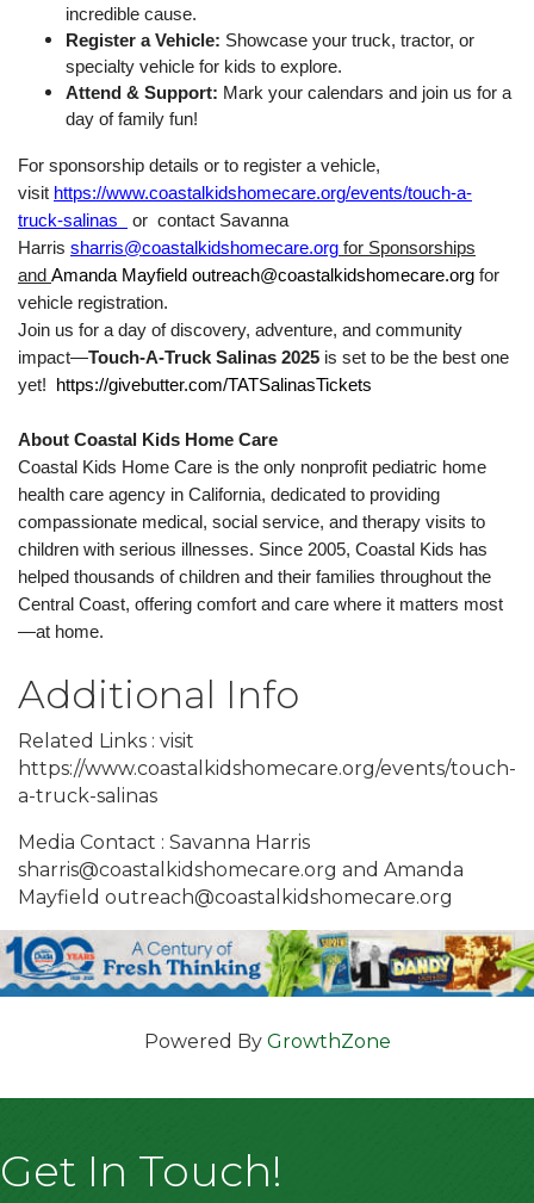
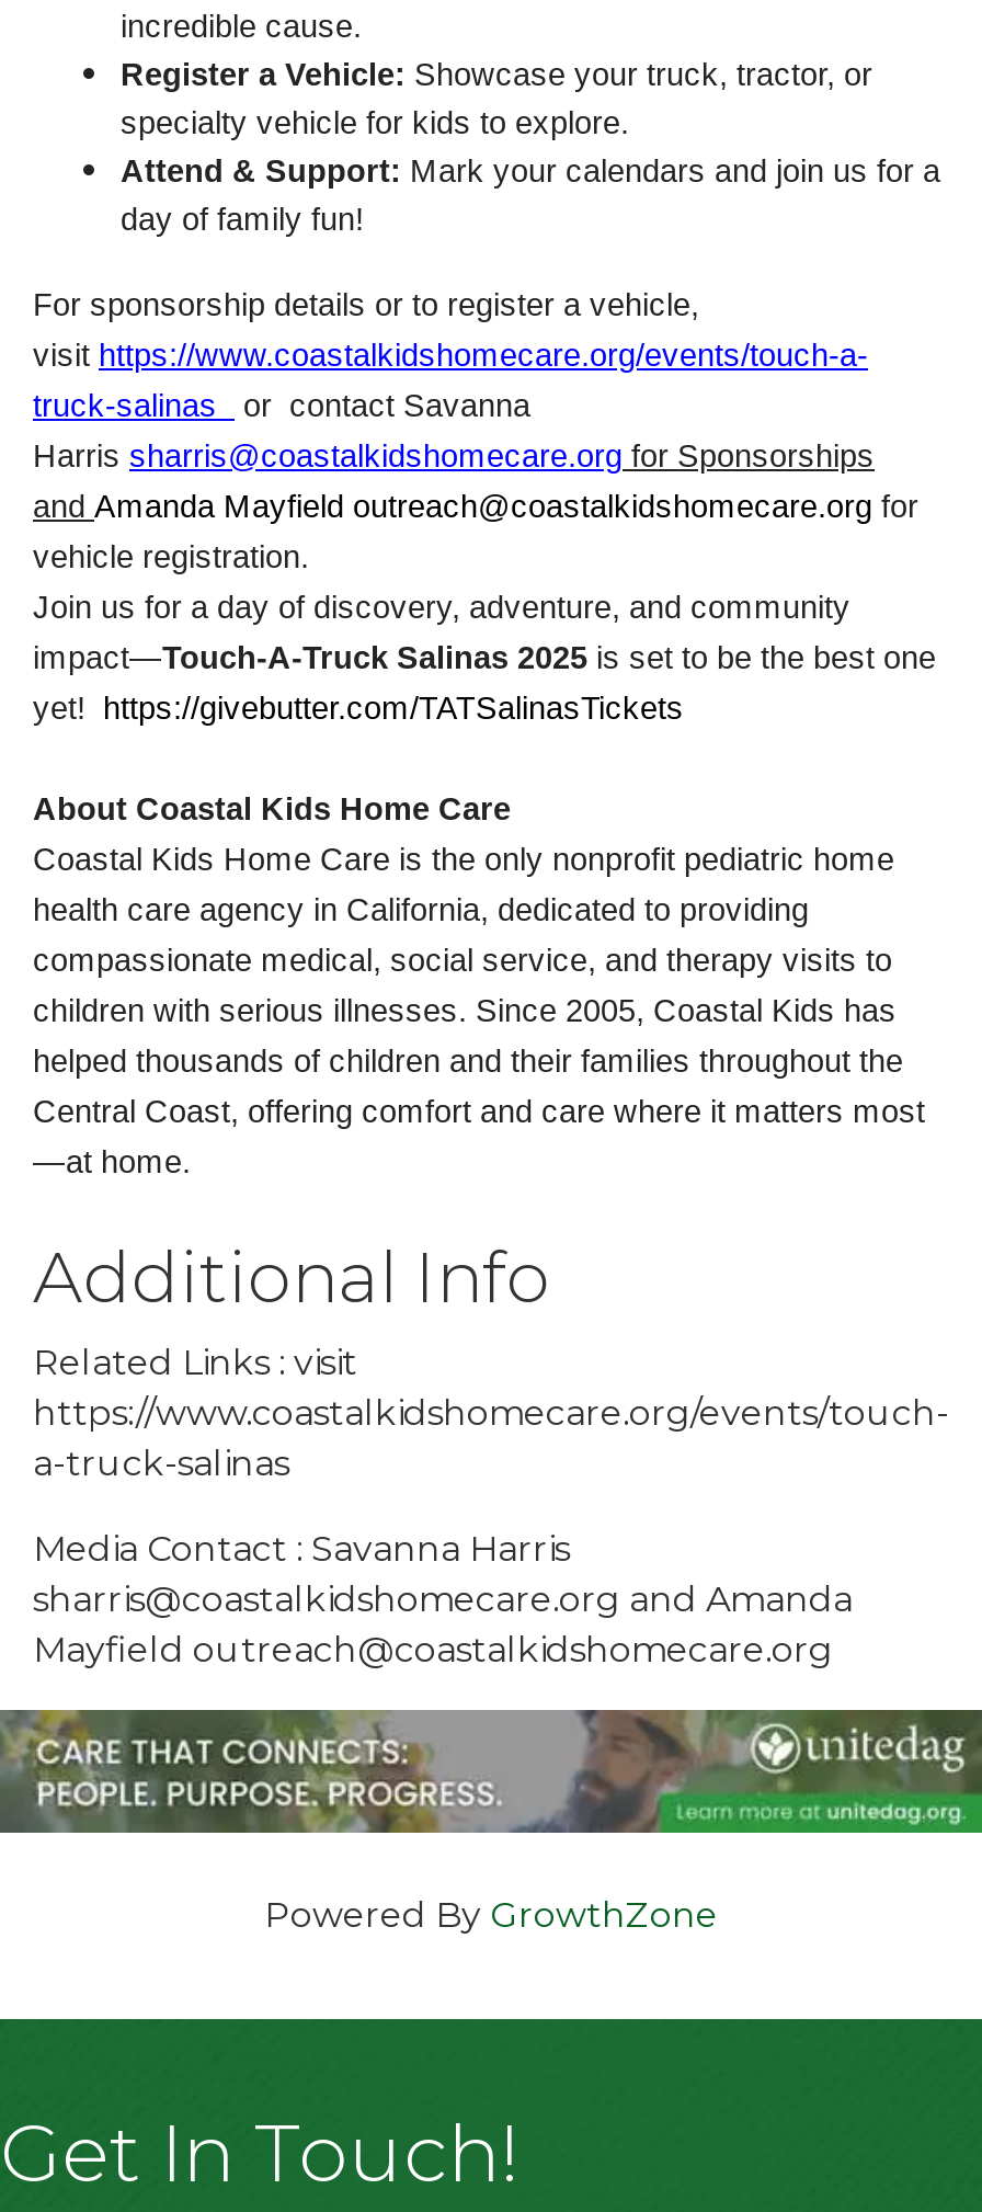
- [image]
+ [image]
